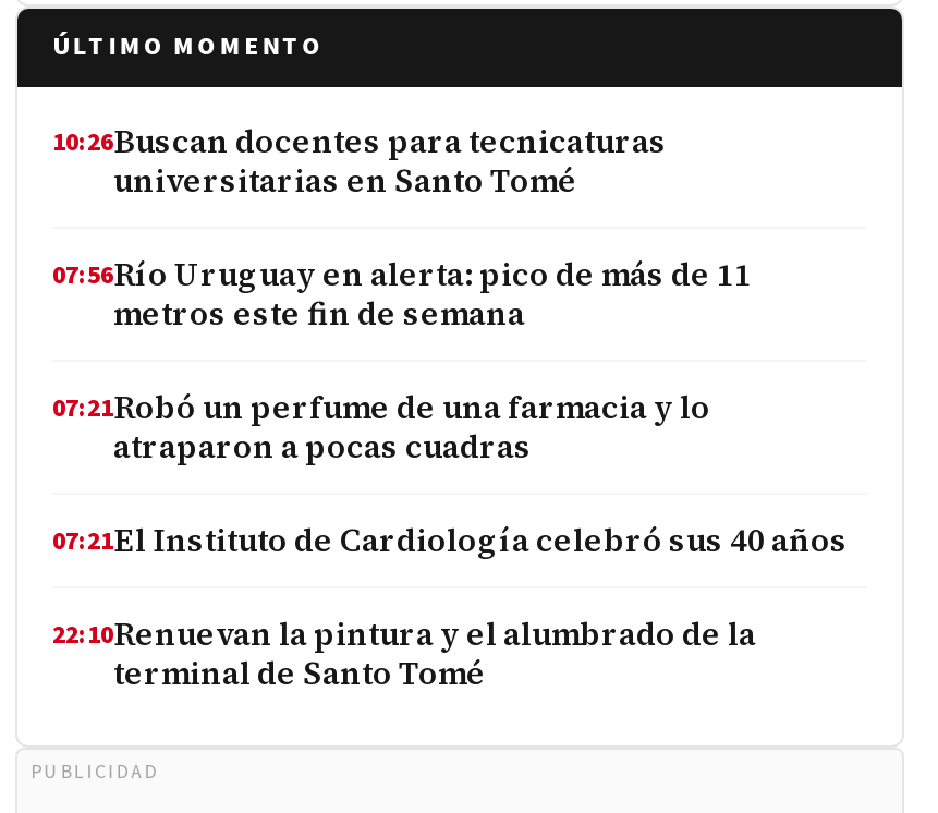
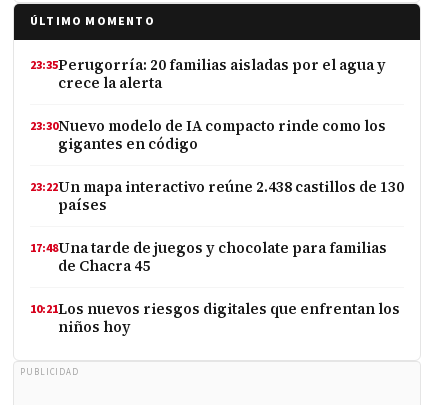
- 10:26Buscan docentes para tecnicaturas
- universitarias en Santo Tomé
+ 23:35Perugorría: 20 familias aisladas por el agua y
+ crece la alerta

- 07:56Río Uruguay en alerta: pico de más de 11
- metros este fin de semana
+ 23:30Nuevo modelo de IA compacto rinde como los
+ gigantes en código

- 07:21Robó un perfume de una farmacia y lo
- atraparon a pocas cuadras
+ 23:22Un mapa interactivo reúne 2.438 castillos de 130
+ países

- 07:21El Instituto de Cardiología celebró sus 40 años
+ 17:48Una tarde de juegos y chocolate para familias
+ de Chacra 45

- 22:10Renuevan la pintura y el alumbrado de la
- terminal de Santo Tomé
+ 10:21Los nuevos riesgos digitales que enfrentan los
+ niños hoy
